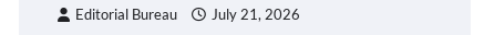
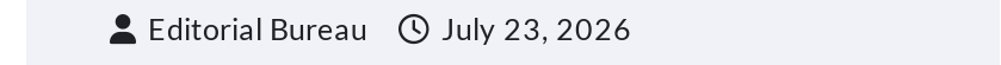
- July 21, 2026
+ July 23, 2026
